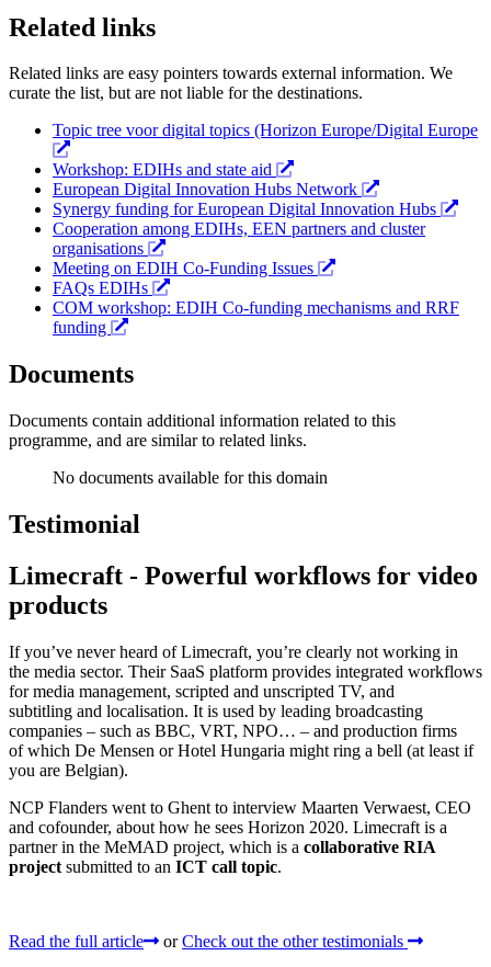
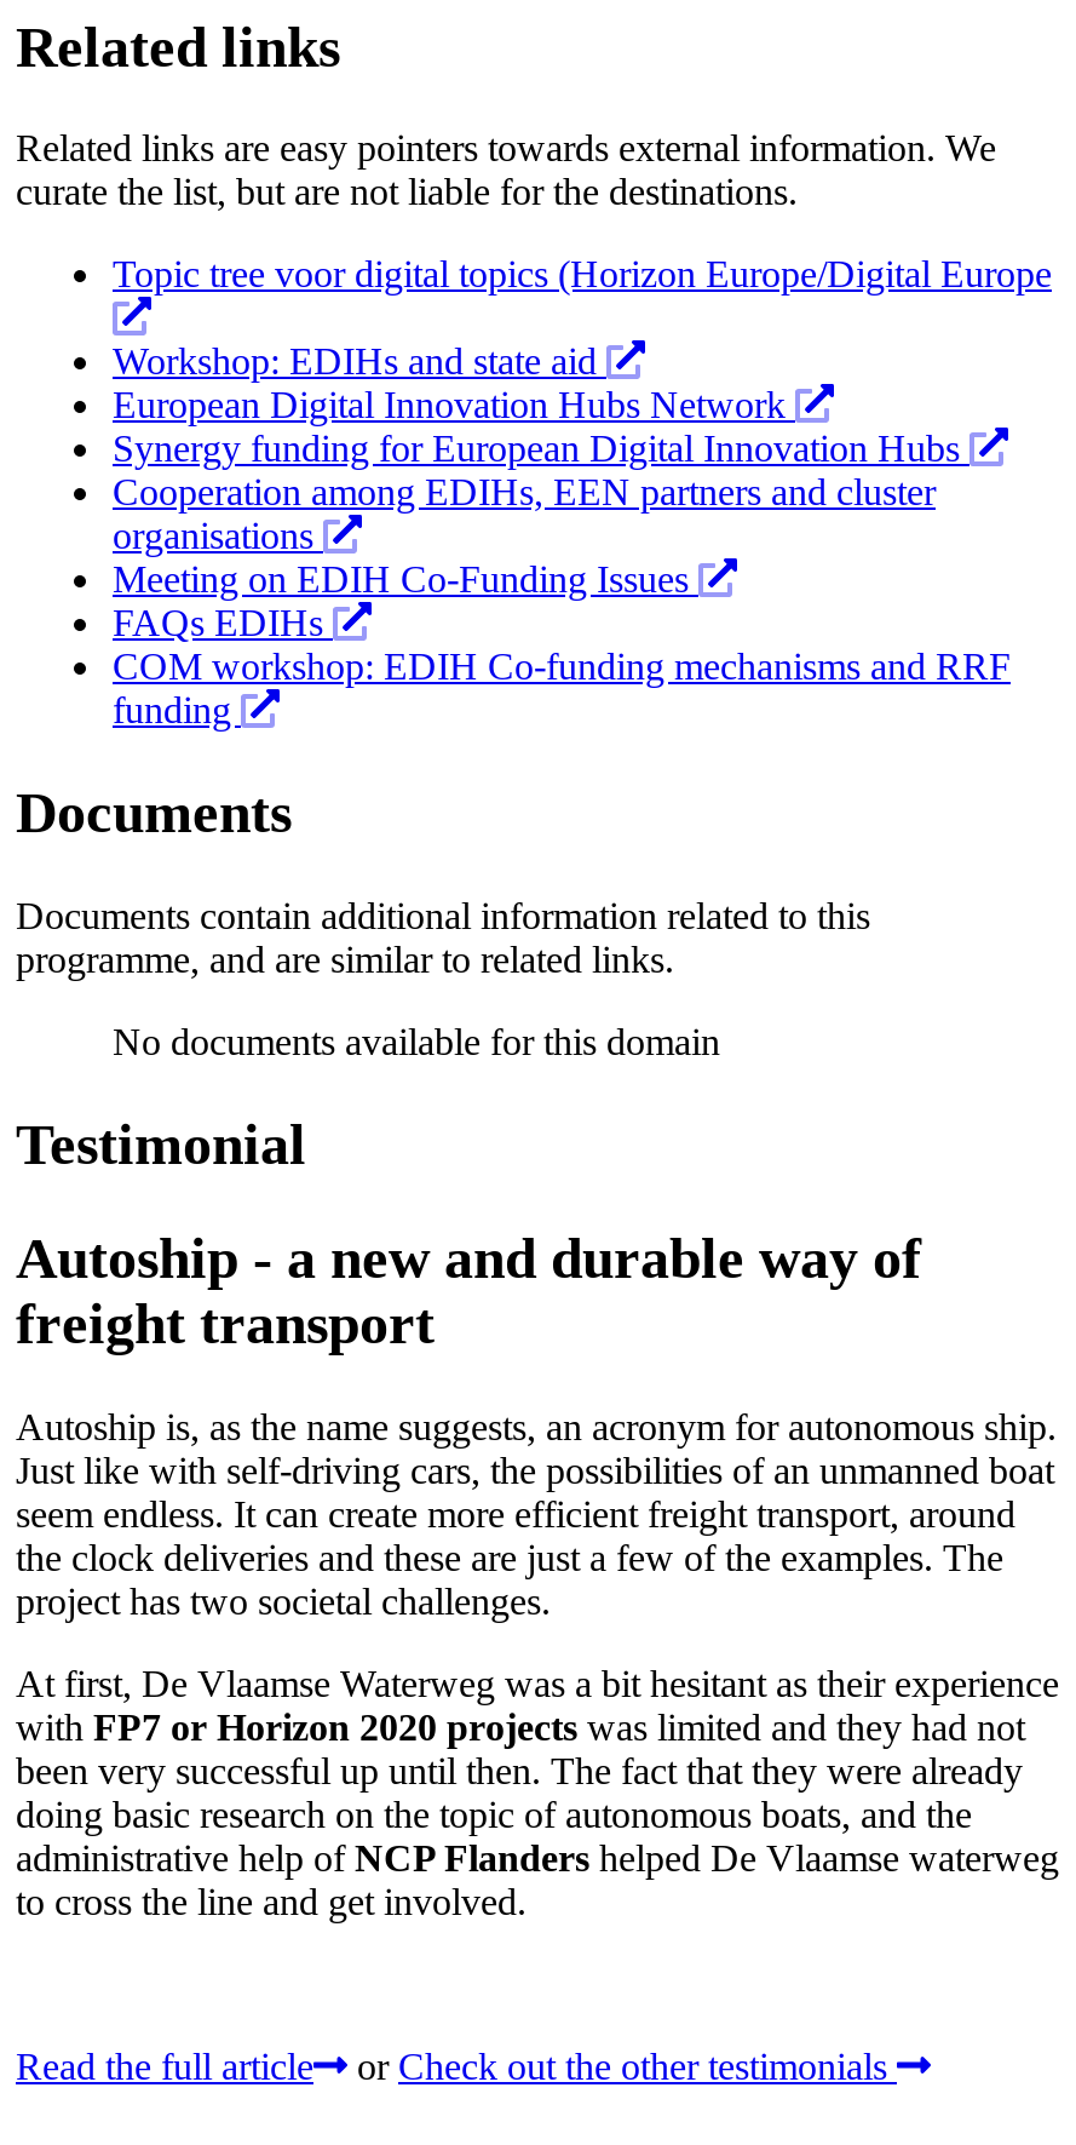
- Limecraft - Powerful workflows for video
- products
+ Autoship - a new and durable way of
+ freight transport

- If you’ve never heard of Limecraft, you’re clearly not working in
- the media sector. Their SaaS platform provides integrated workflows
- for media management, scripted and unscripted TV, and
- subtitling and localisation. It is used by leading broadcasting
- companies – such as BBC, VRT, NPO… – and production firms
- of which De Mensen or Hotel Hungaria might ring a bell (at least if
- you are Belgian).
+ Autoship is, as the name suggests, an acronym for autonomous ship.
+ Just like with self-driving cars, the possibilities of an unmanned boat
+ seem endless. It can create more efficient freight transport, around
+ the clock deliveries and these are just a few of the examples. The
+ project has two societal challenges.

- NCP Flanders went to Ghent to interview Maarten Verwaest, CEO
- and cofounder, about how he sees Horizon 2020. Limecraft is a
- partner in the MeMAD project, which is a collaborative RIA
- project submitted to an ICT call topic.
+ At first, De Vlaamse Waterweg was a bit hesitant as their experience
+ with FP7 or Horizon 2020 projects was limited and they had not
+ been very successful up until then. The fact that they were already
+ doing basic research on the topic of autonomous boats, and the
+ administrative help of NCP Flanders helped De Vlaamse waterweg
+ to cross the line and get involved.
